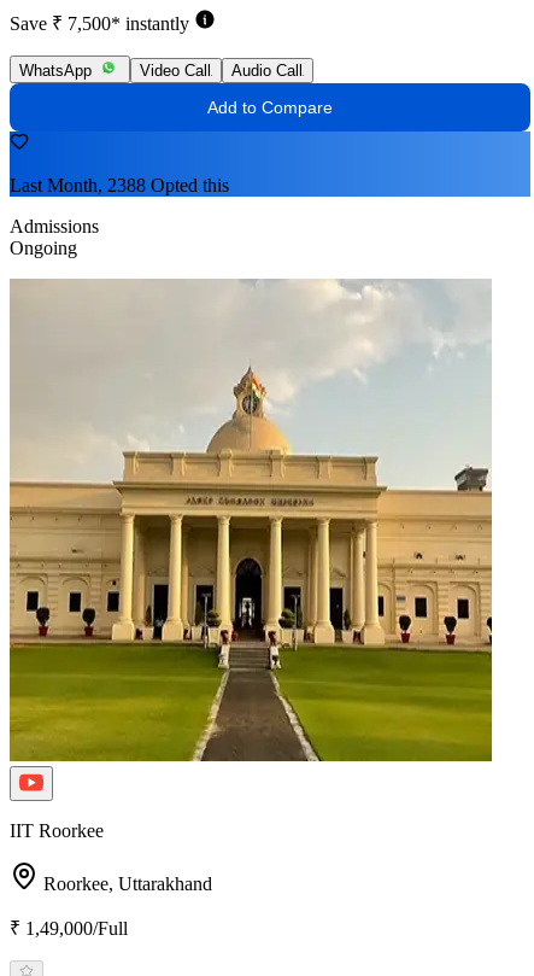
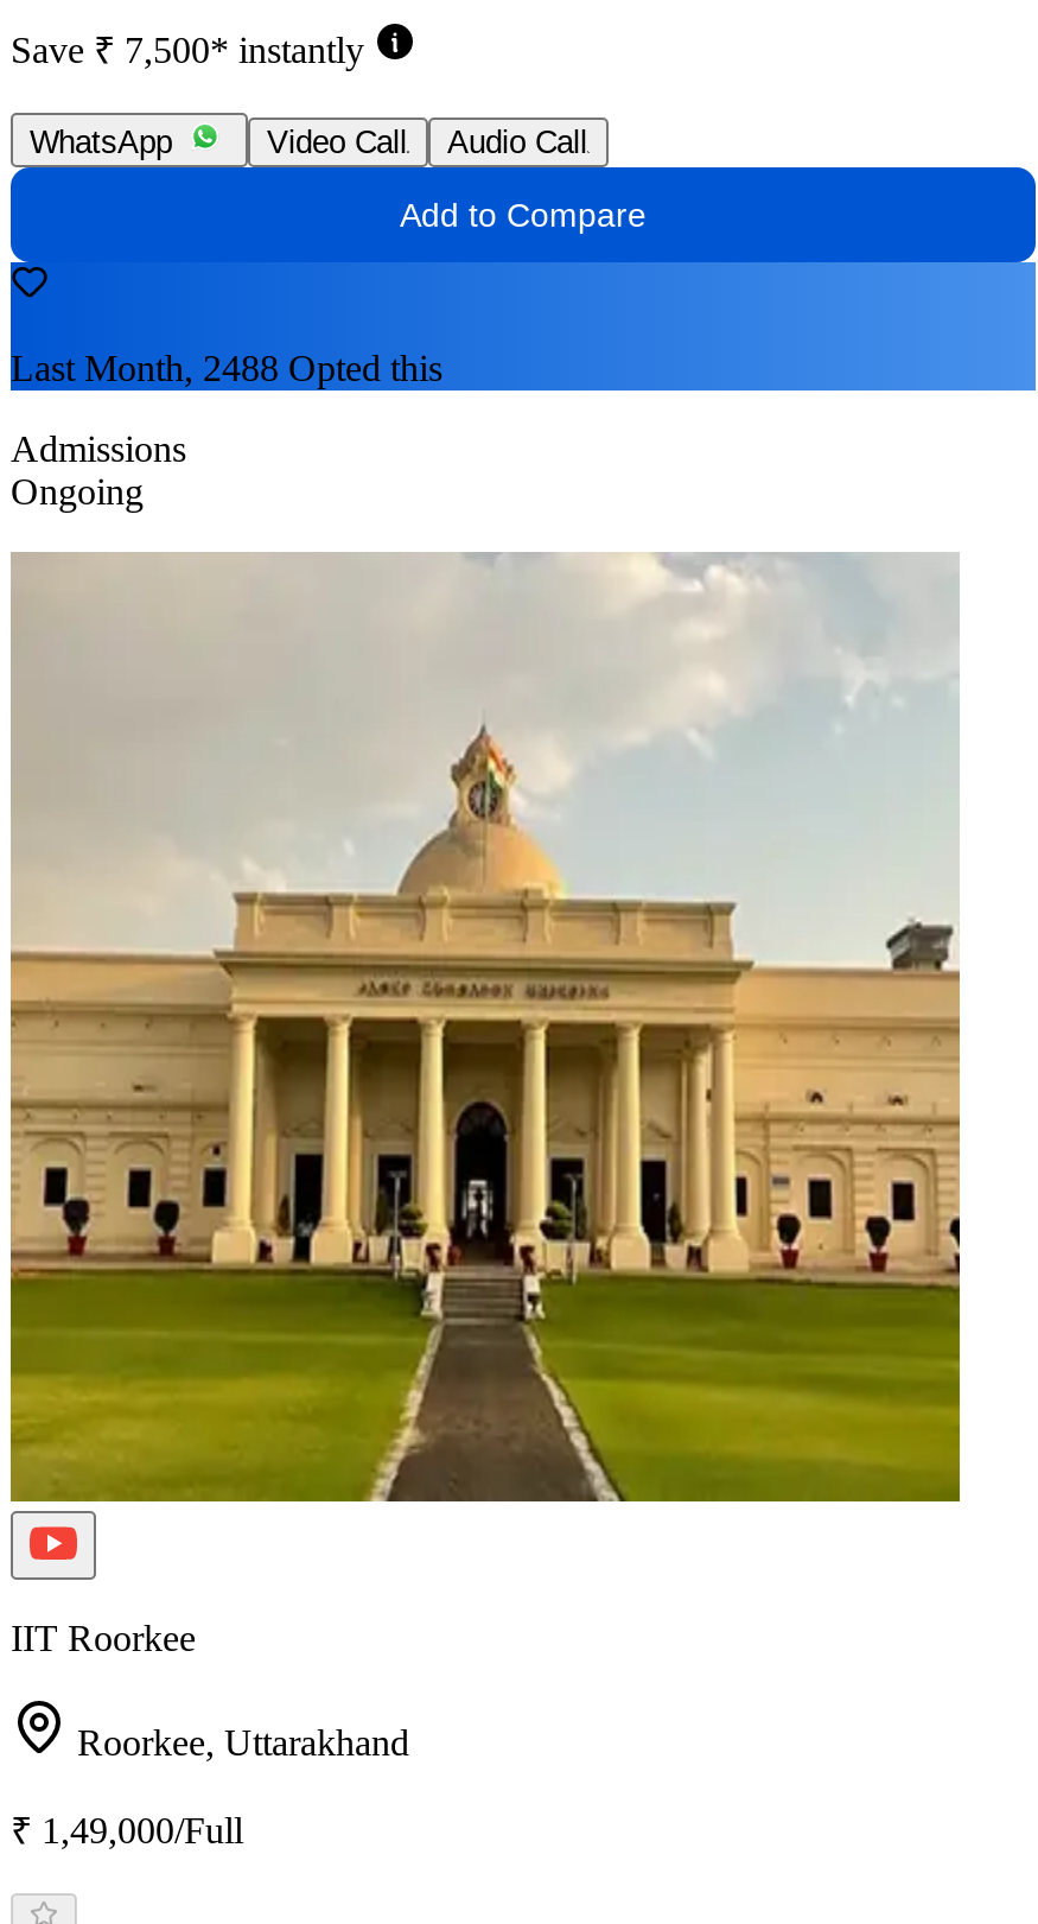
- Last Month, 2388 Opted this
+ Last Month, 2488 Opted this
